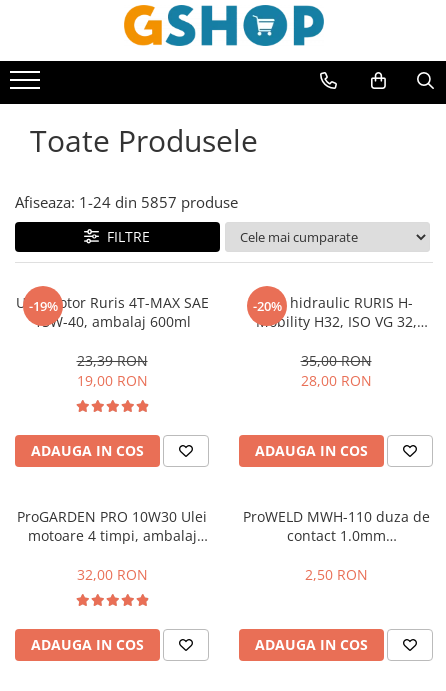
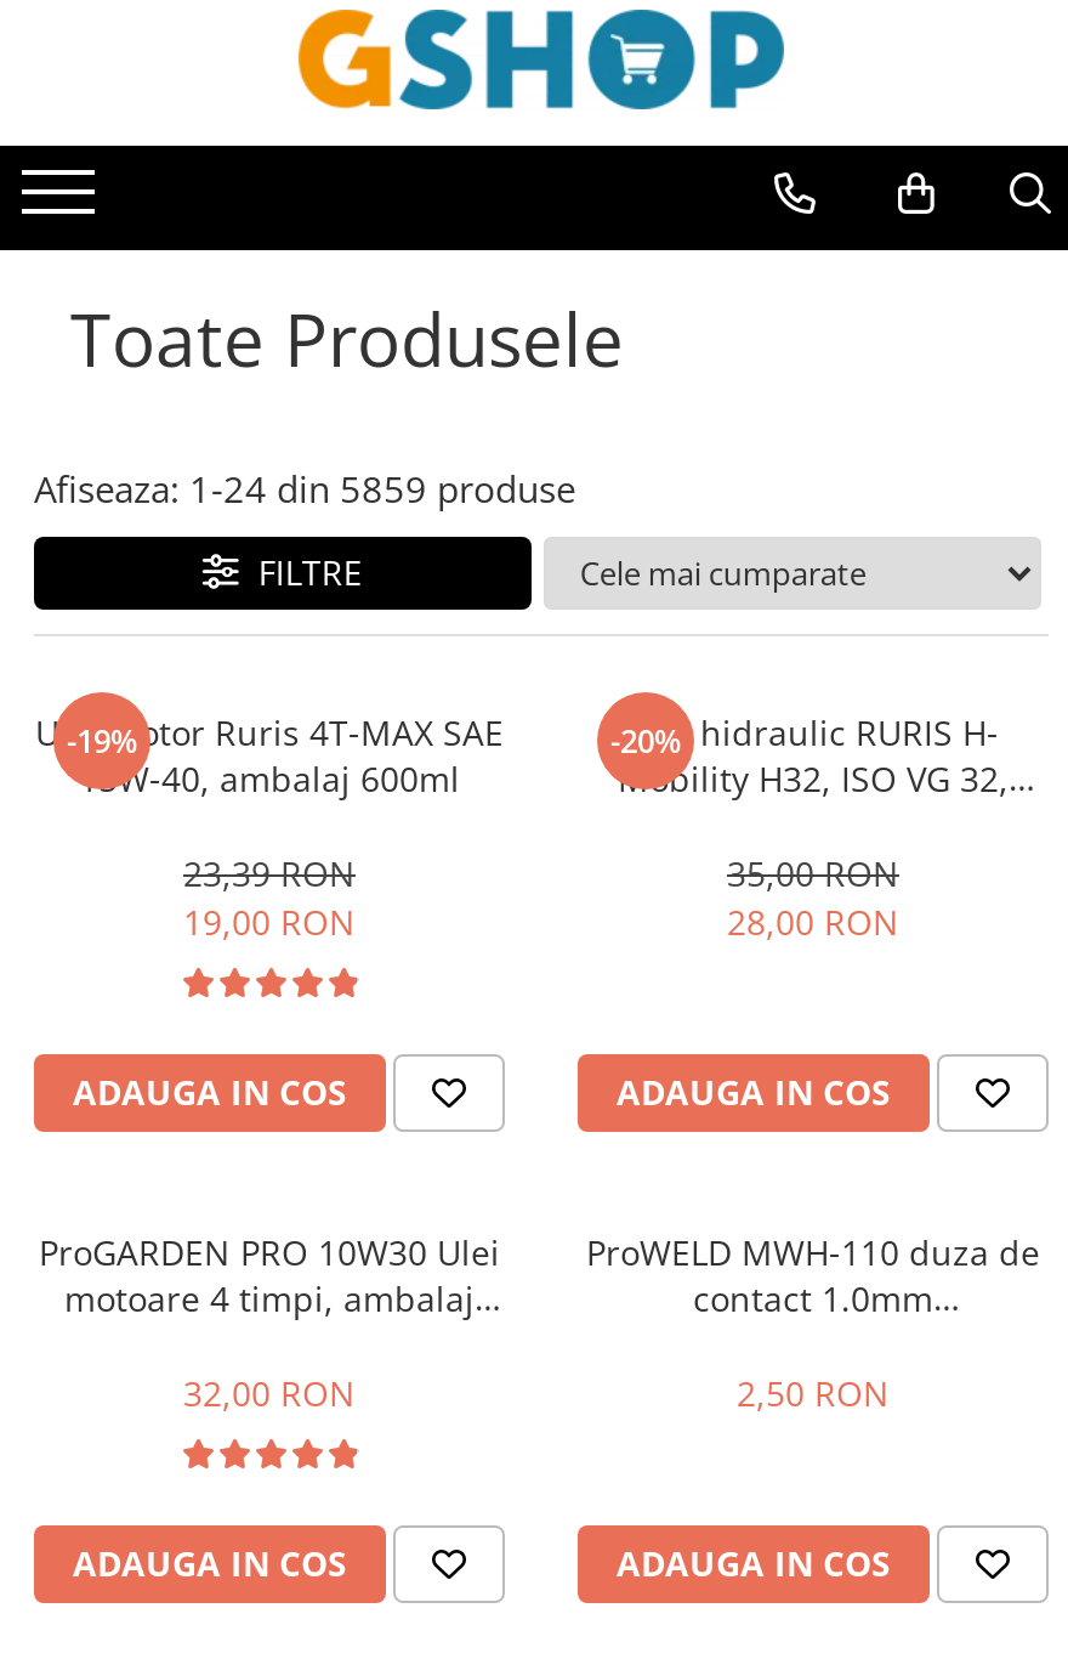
- Afiseaza: 1- 24 din 5857 produse
+ Afiseaza: 1- 24 din 5859 produse
